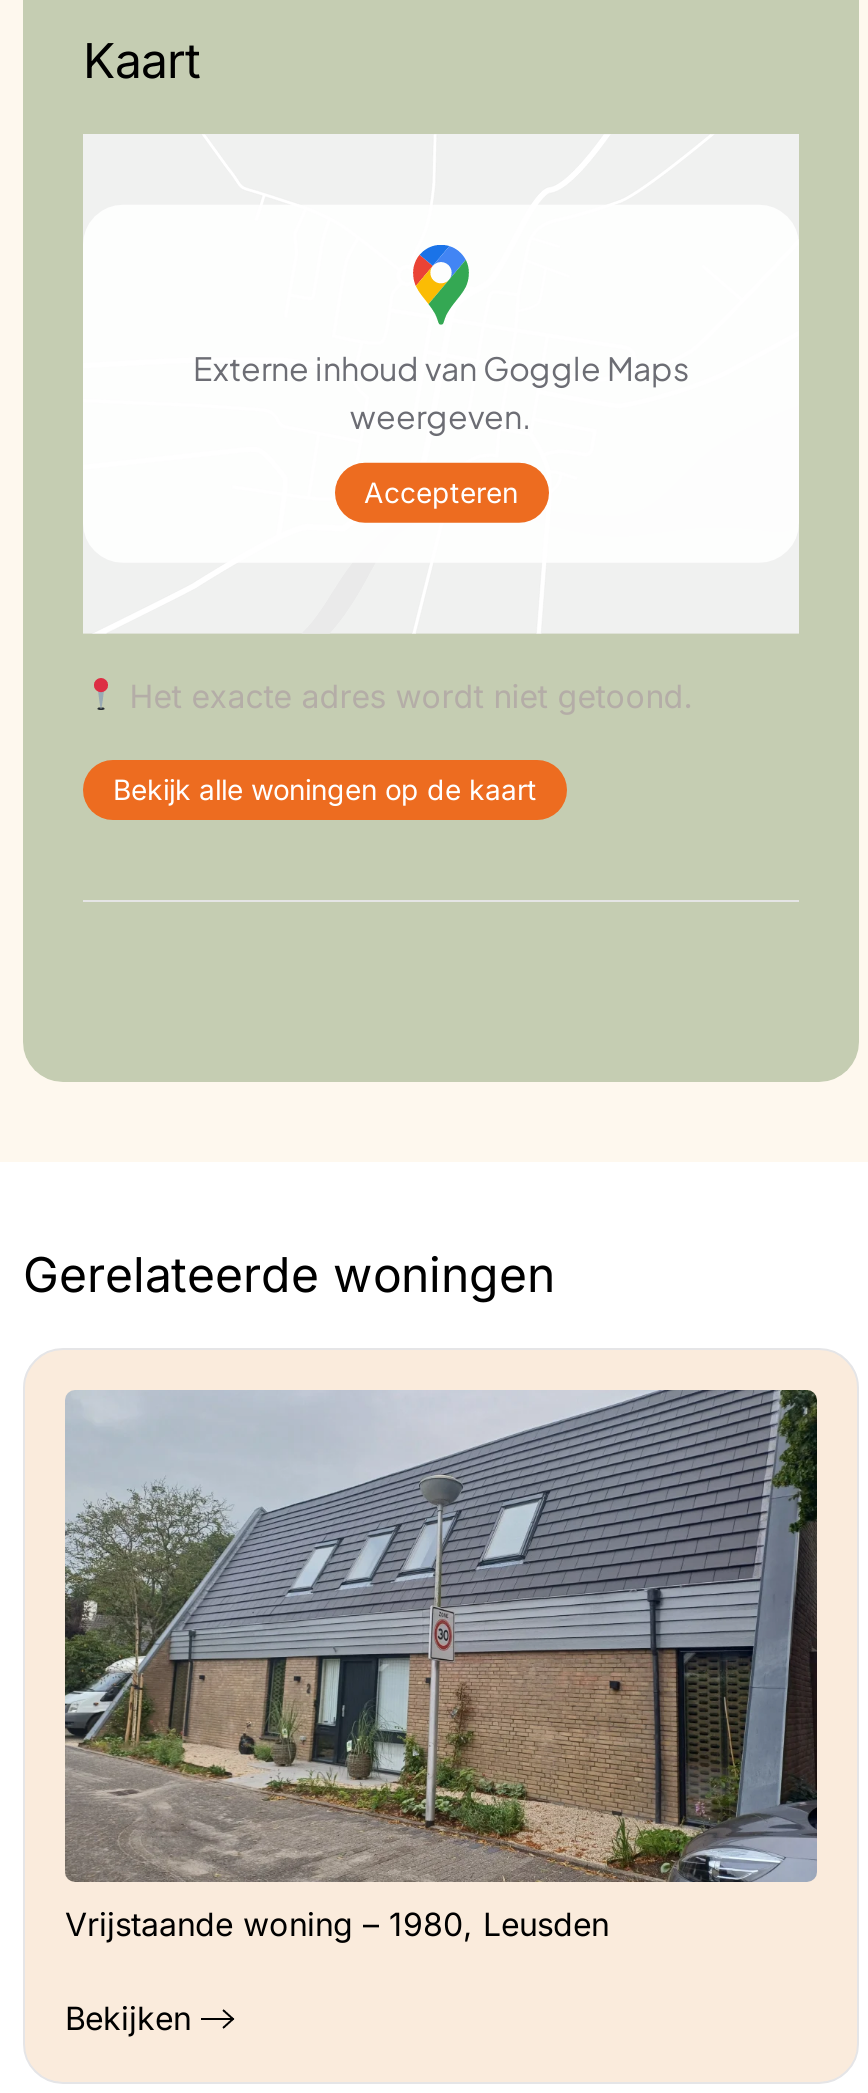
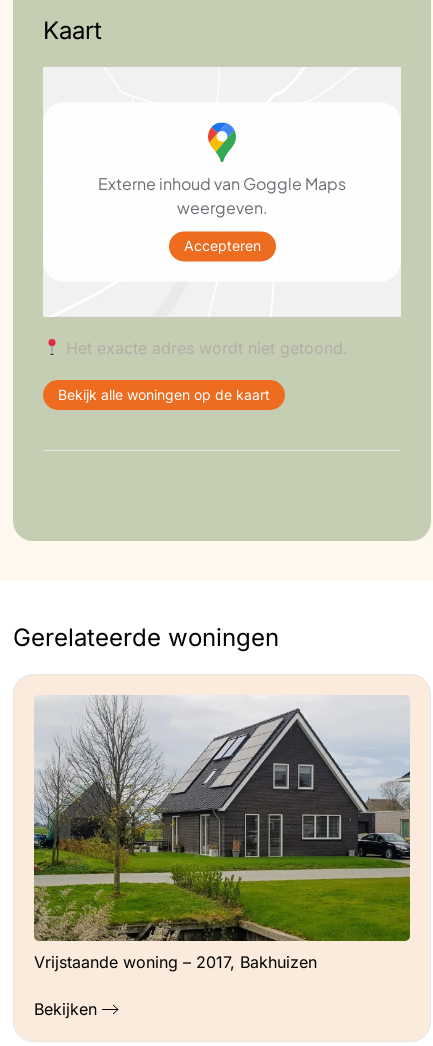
- [image]
- Vrijstaande woning – 1980, Leusden
+ [image]
+ Vrijstaande woning – 2017, Bakhuizen
